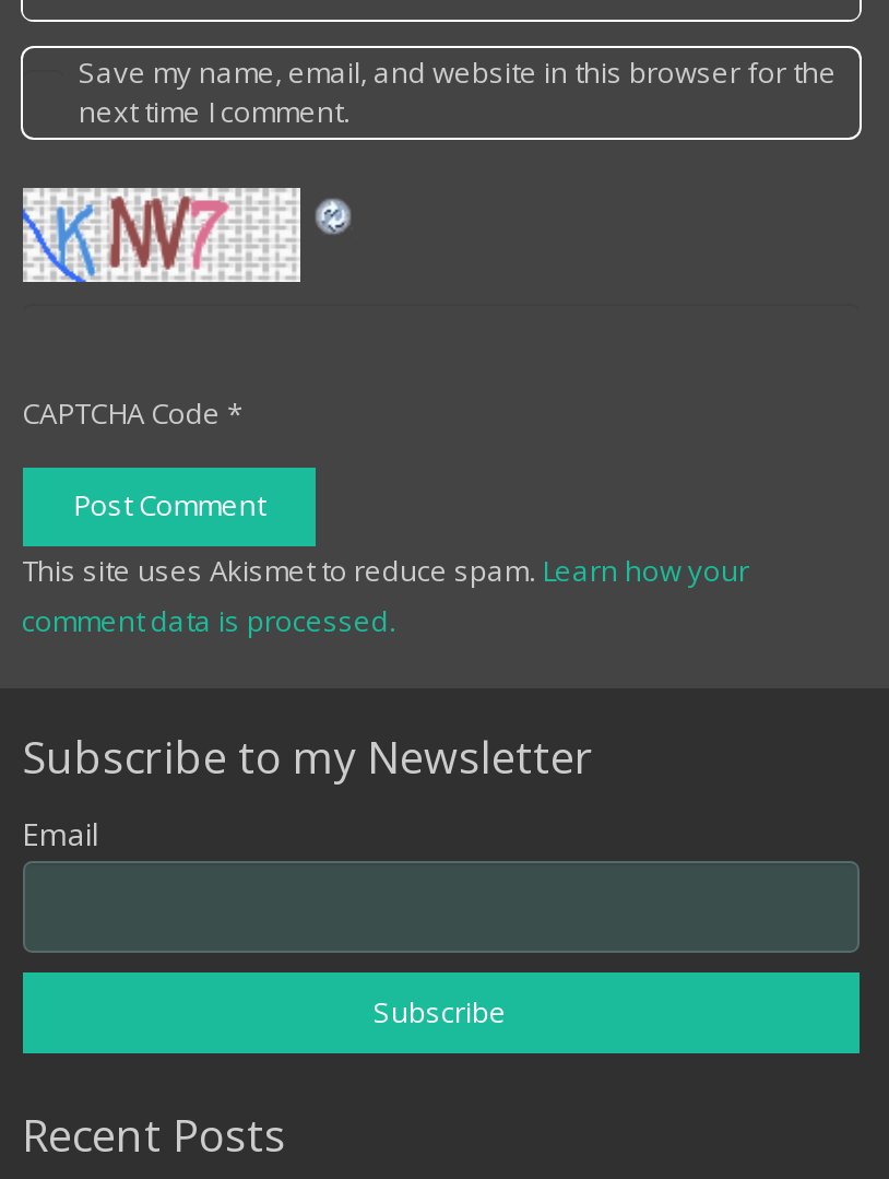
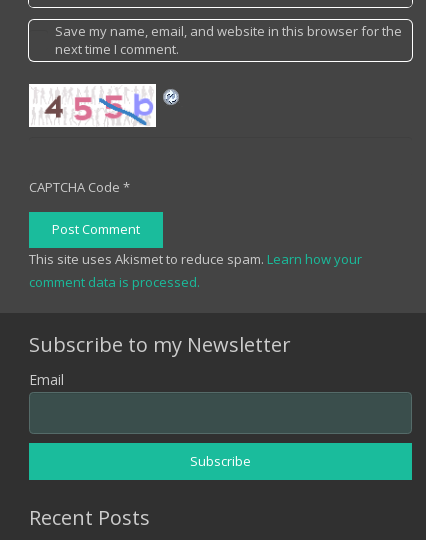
- [image]
+ [image]
